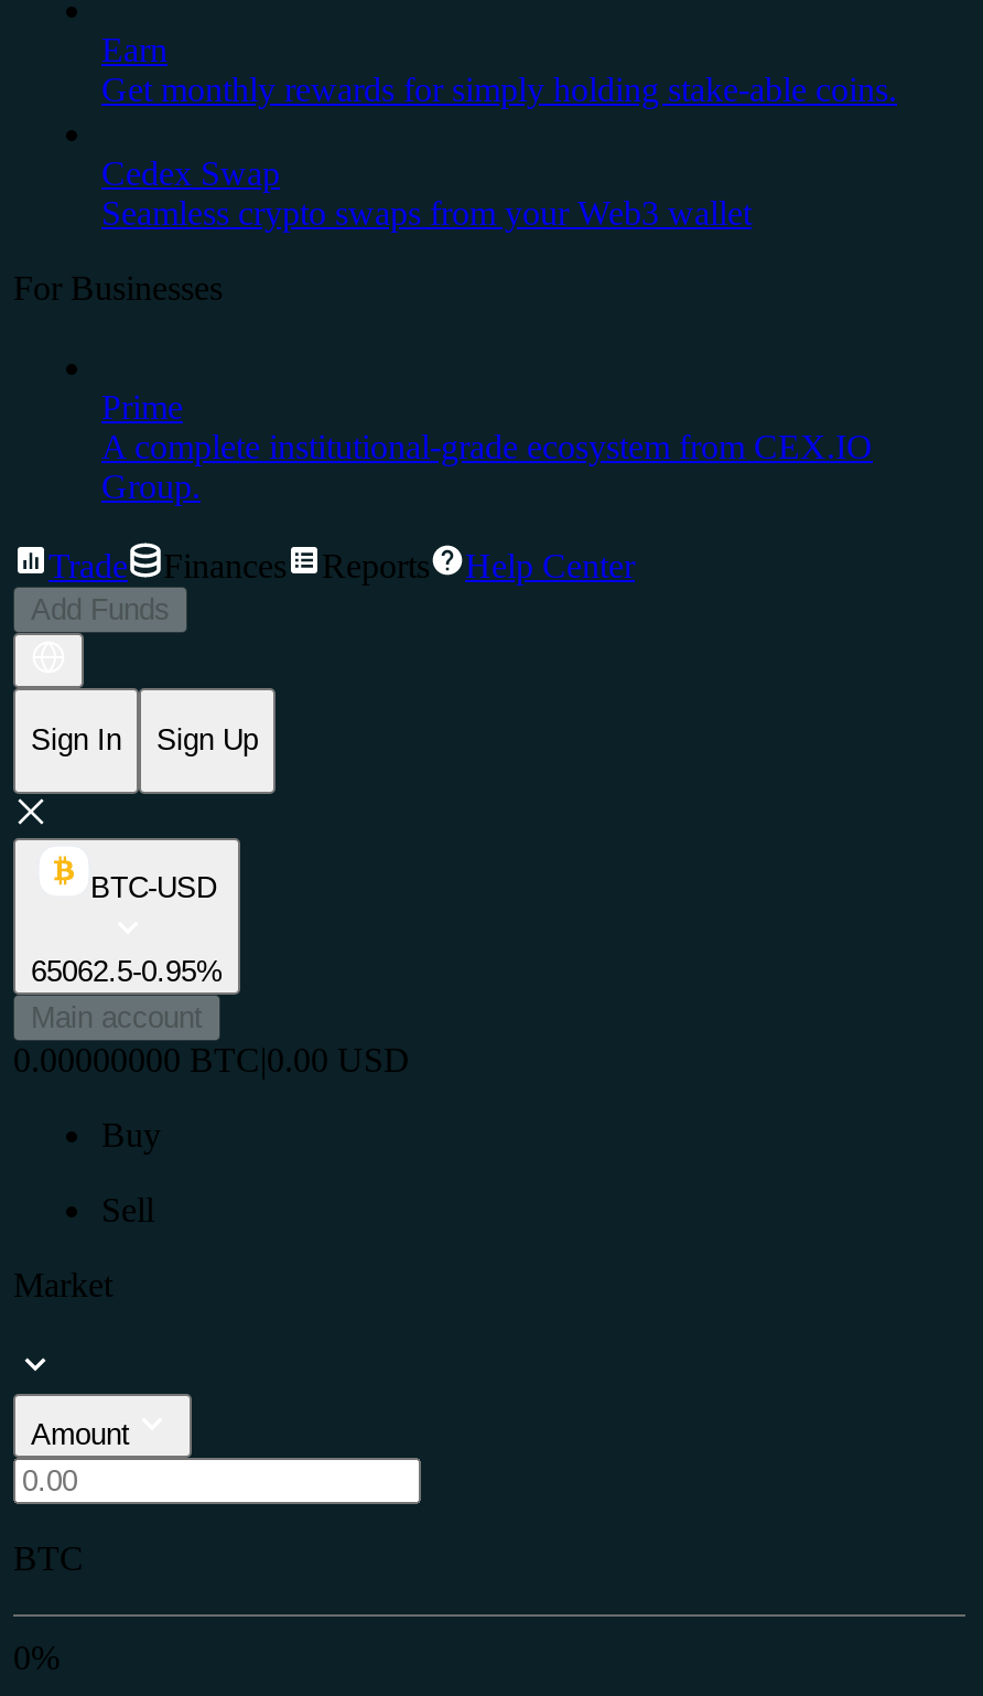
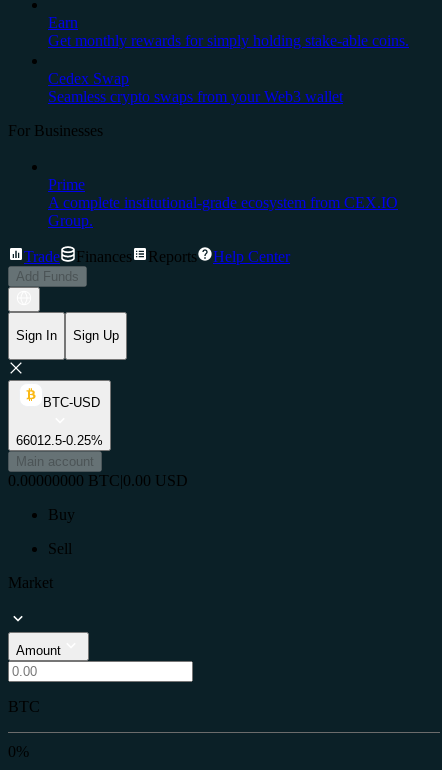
- 65062.5-0.95%
+ 66012.5-0.25%
